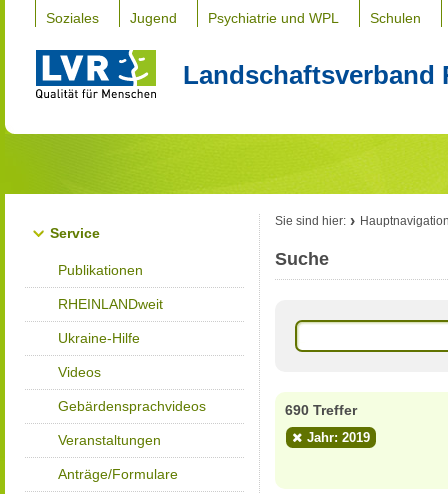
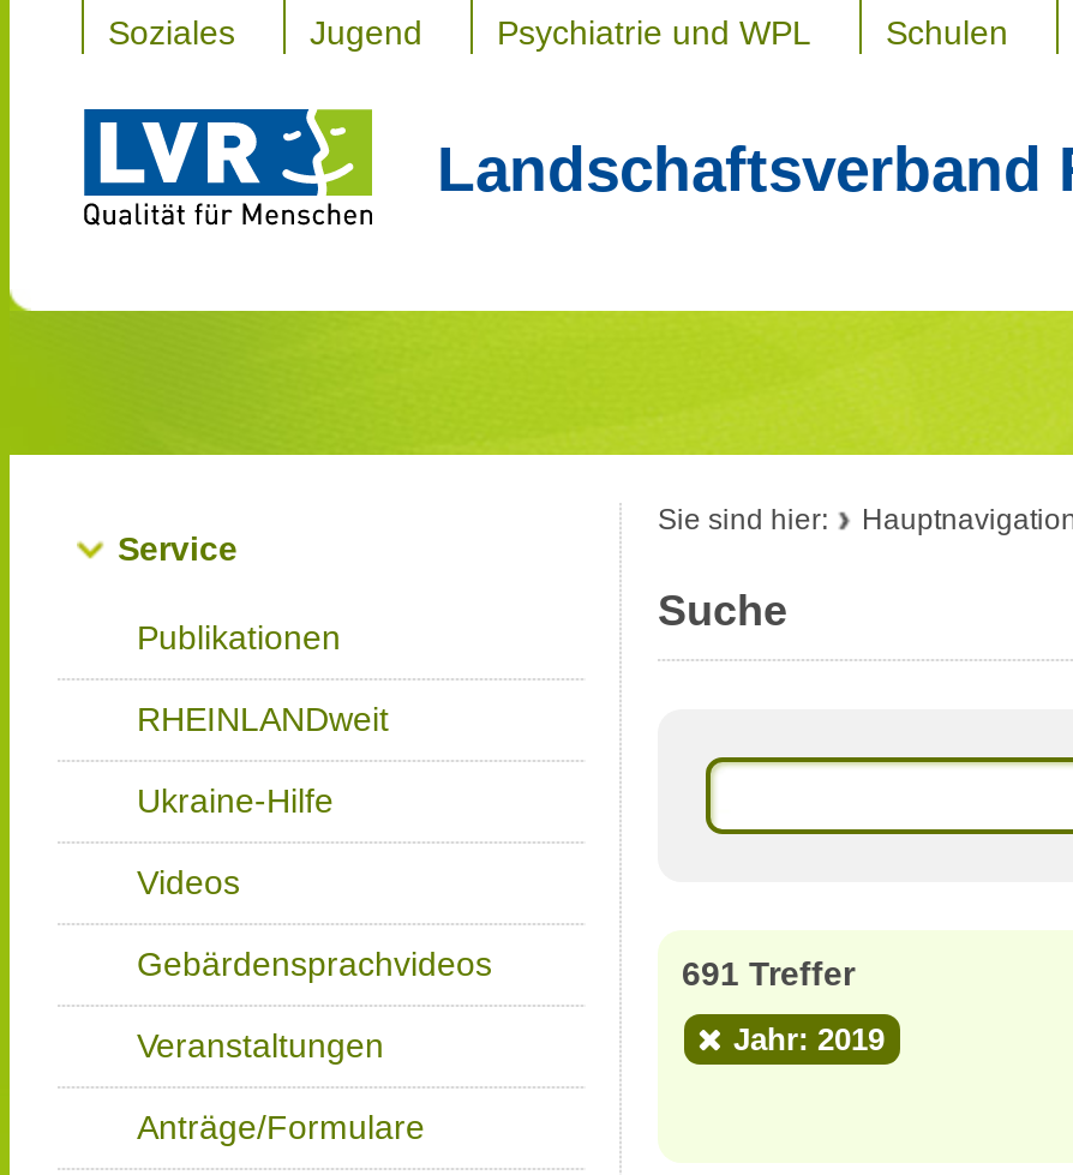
- 690 Treffer
+ 691 Treffer
